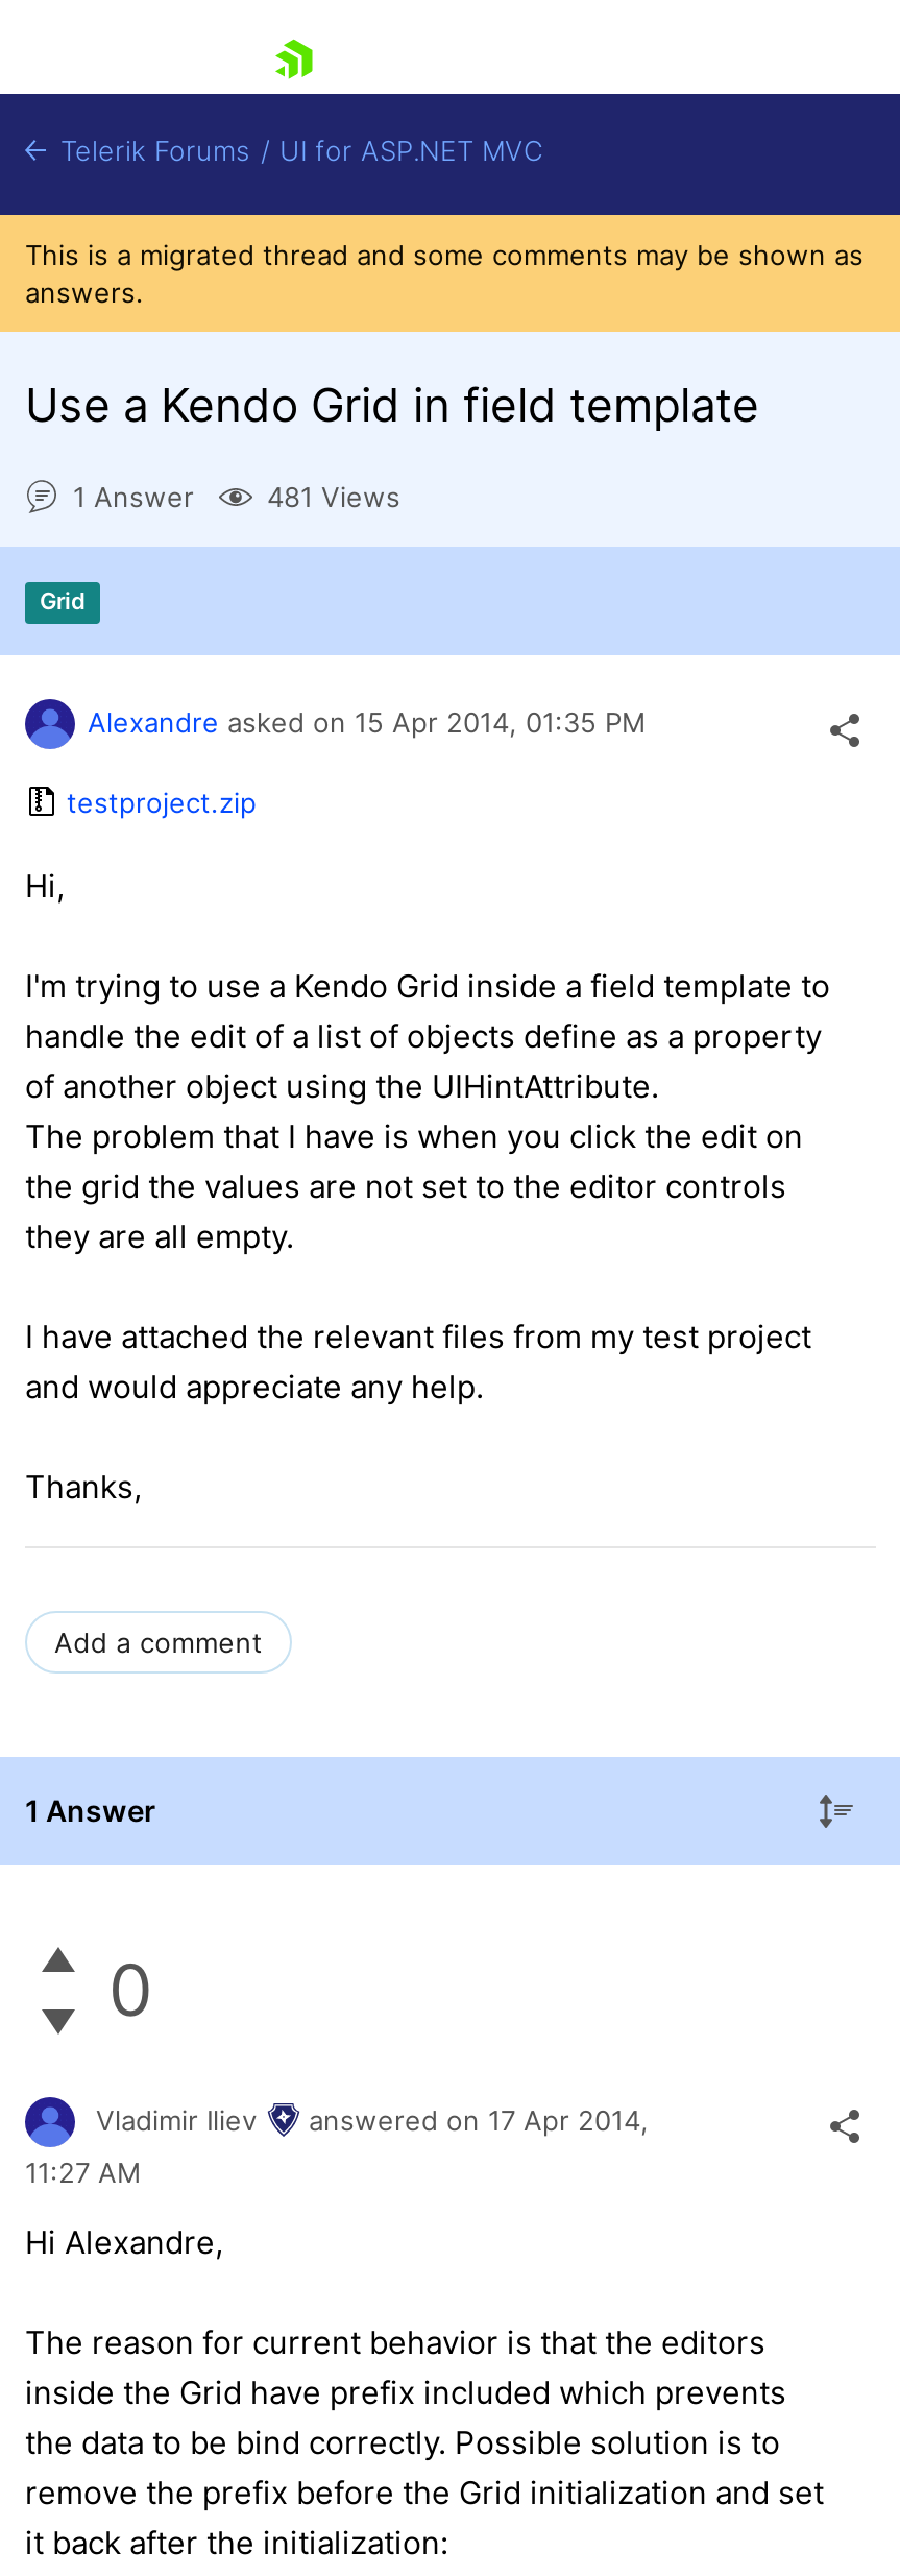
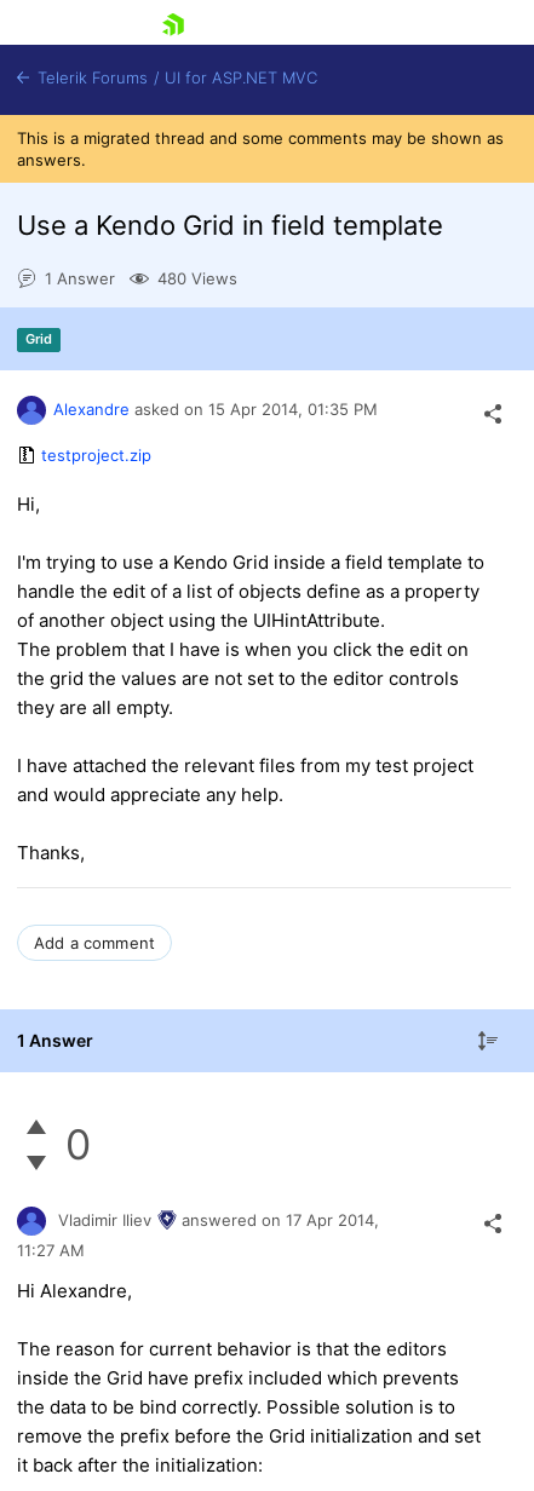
- 481 Views
+ 480 Views
